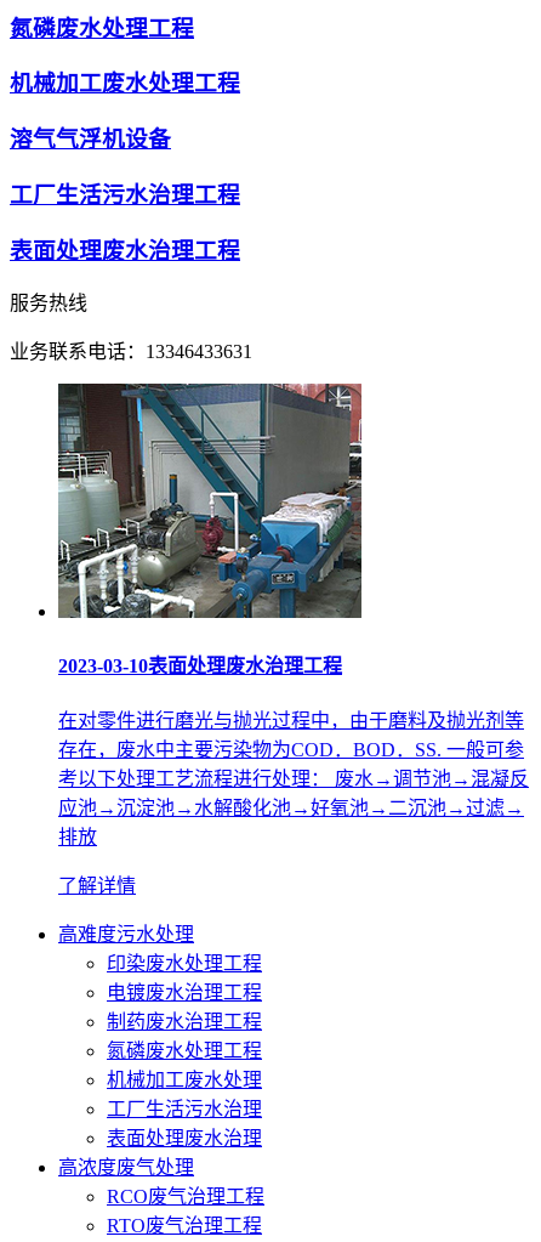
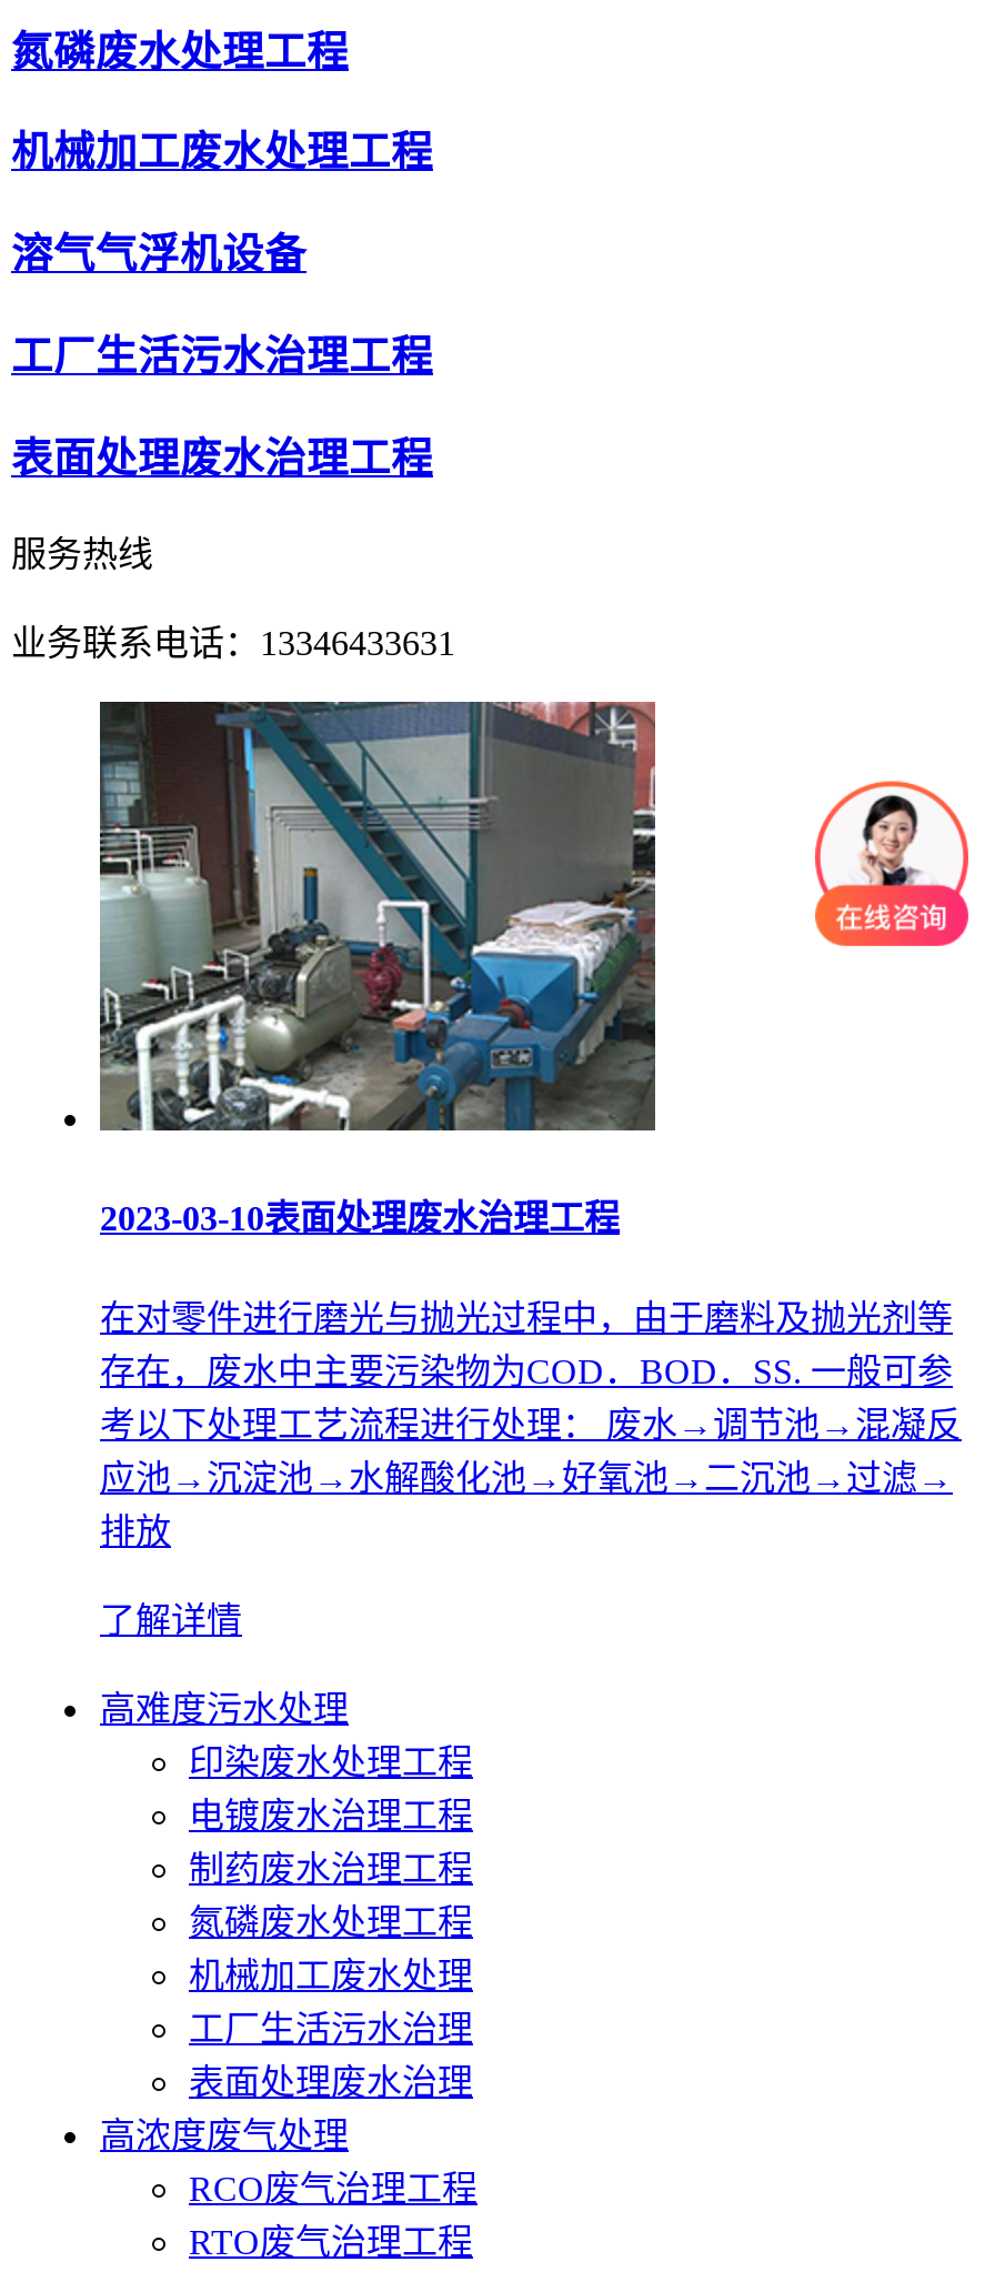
+ [image]
